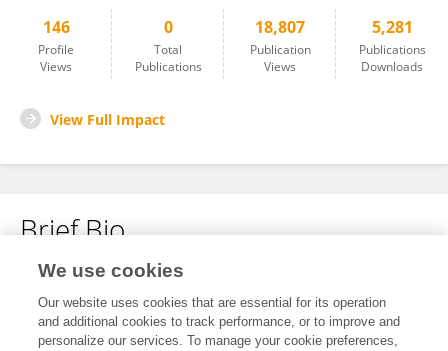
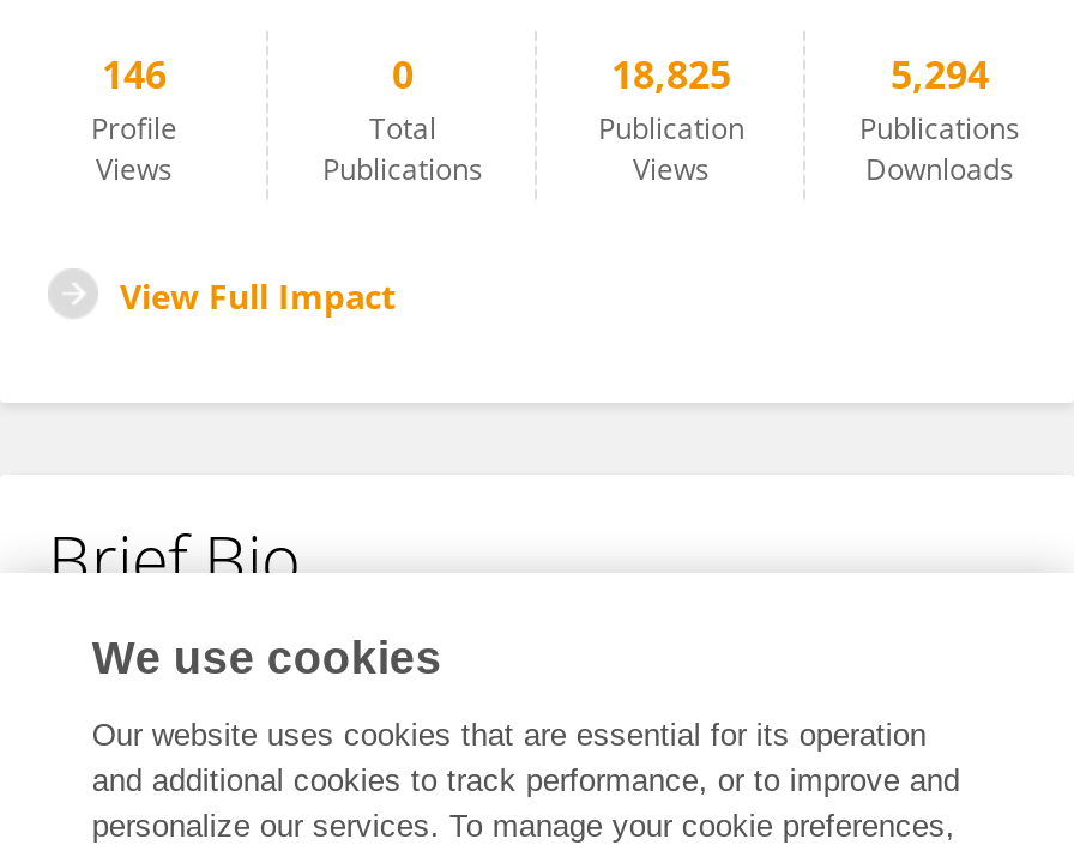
- 18,807
+ 18,825

- 5,281
+ 5,294
